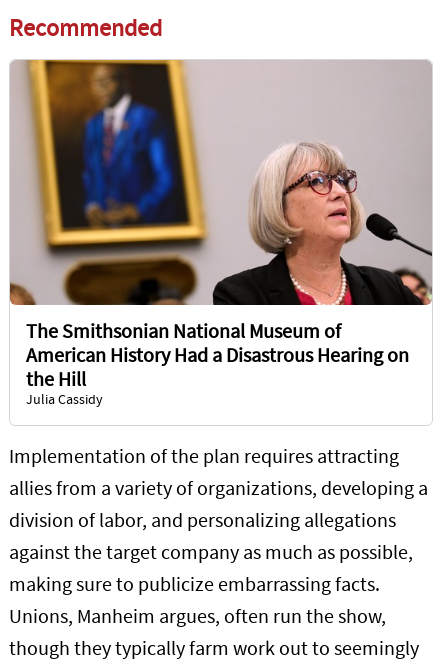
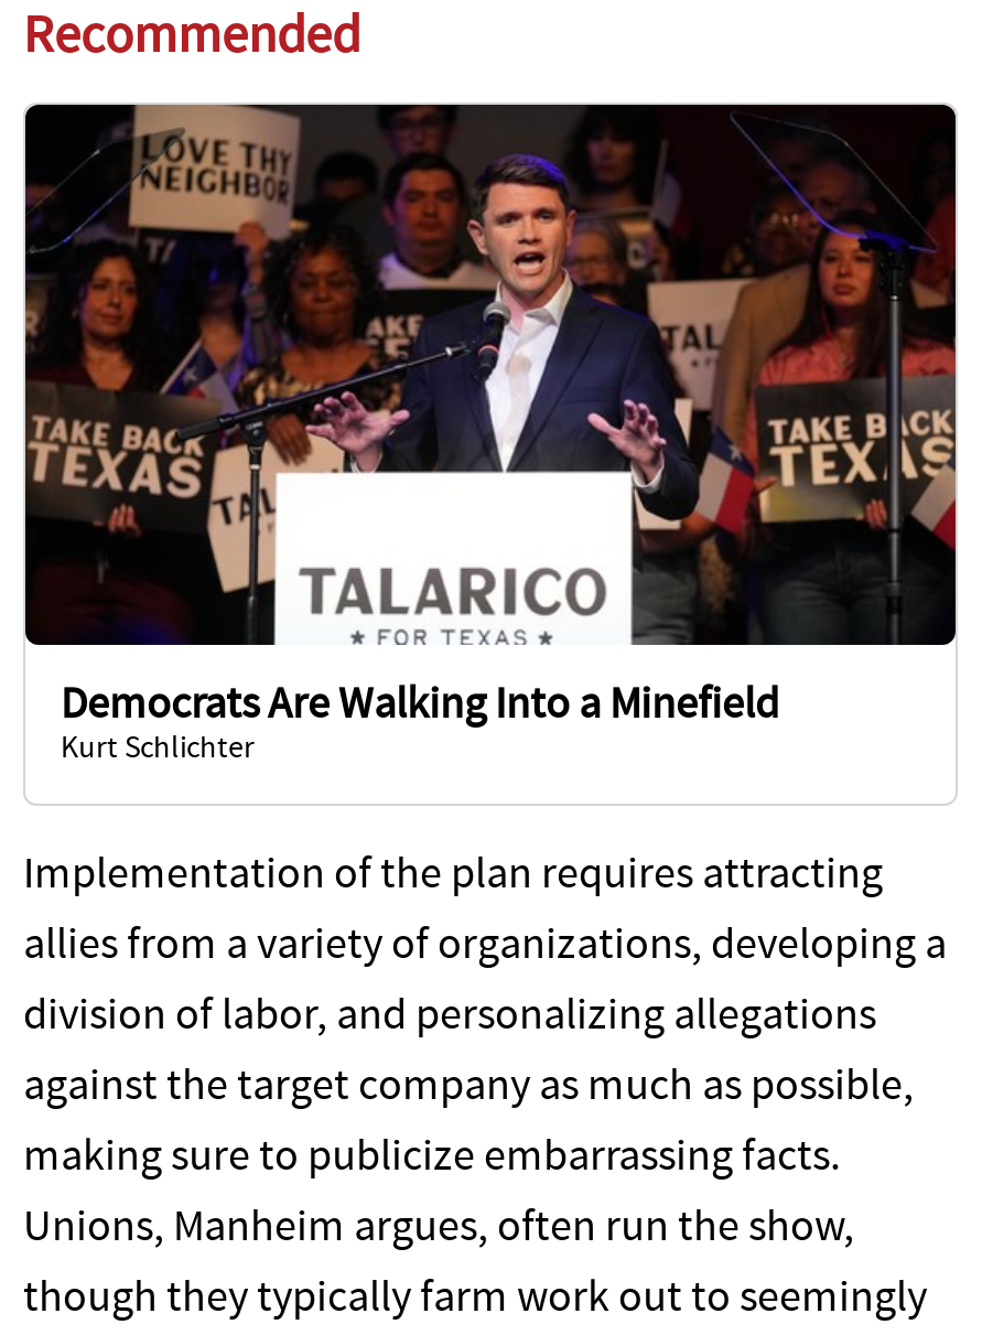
- [image]
- The Smithsonian National Museum of
- American History Had a Disastrous Hearing on
- the Hill
- Julia Cassidy
+ [image]
+ Democrats Are Walking Into a Minefield
+ Kurt Schlichter
